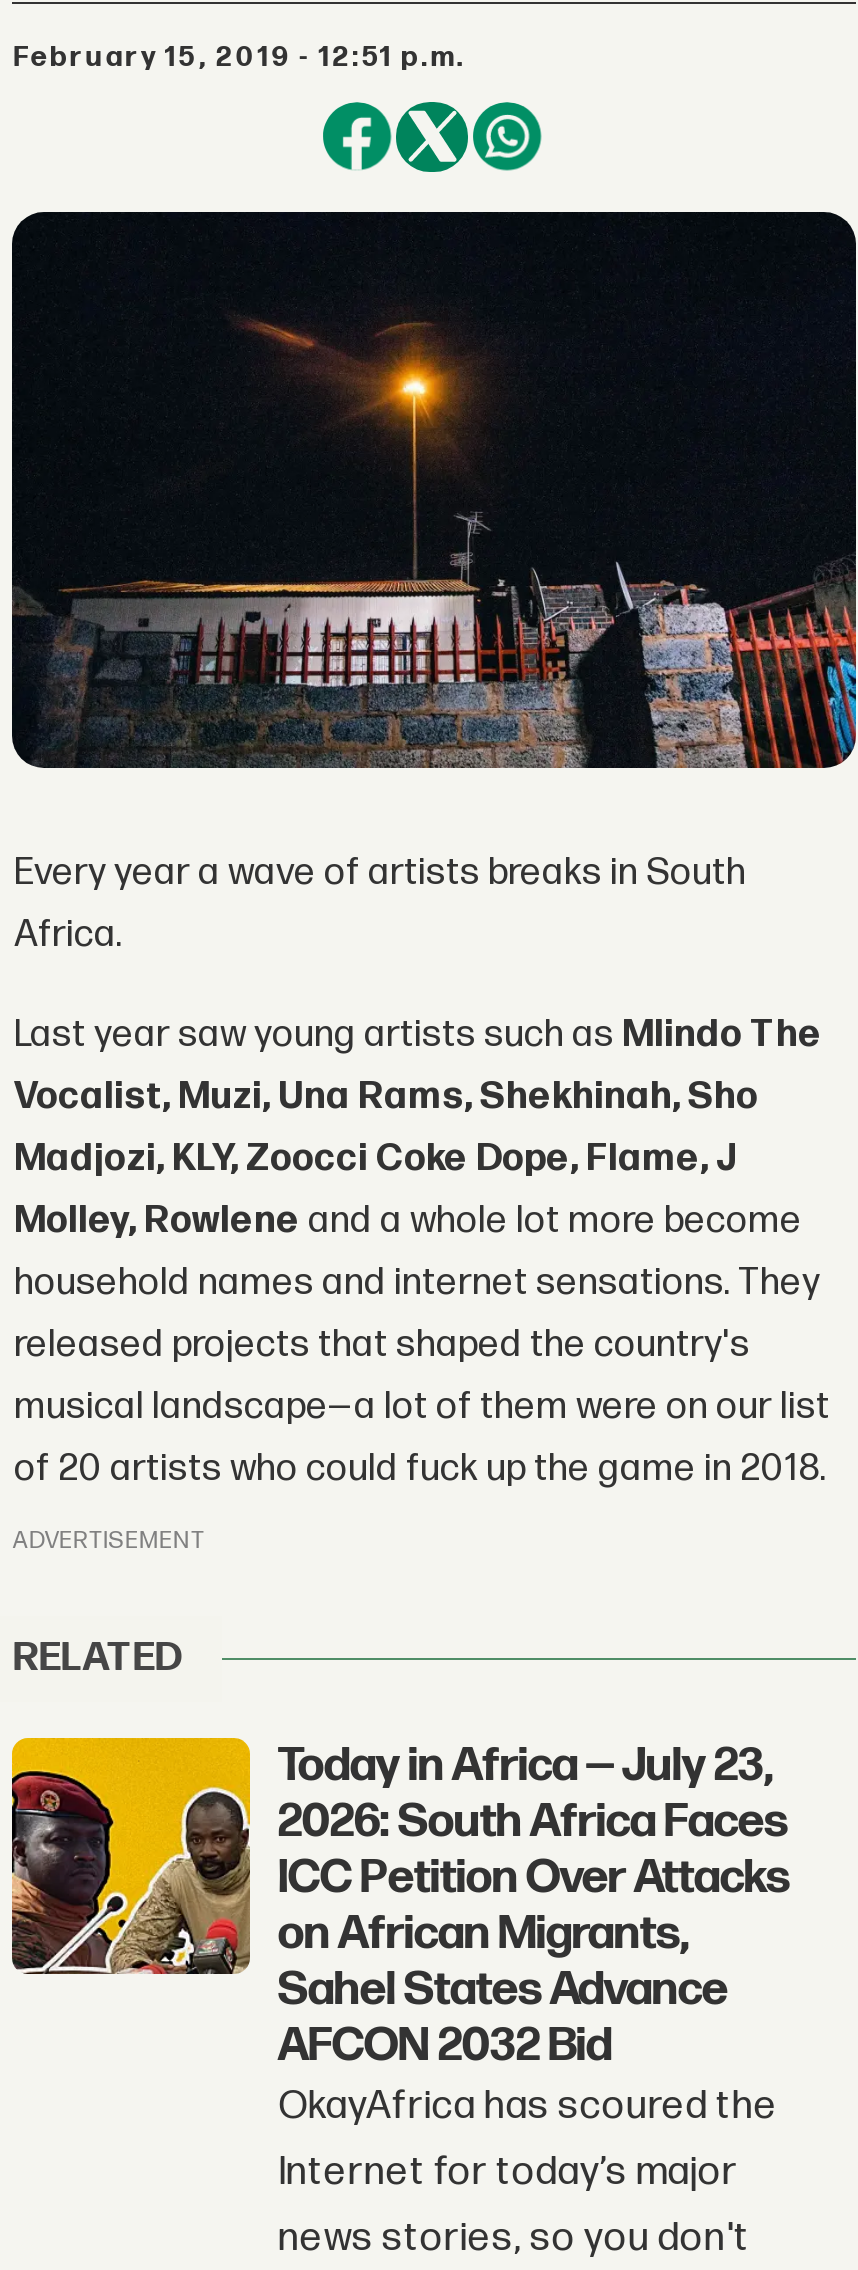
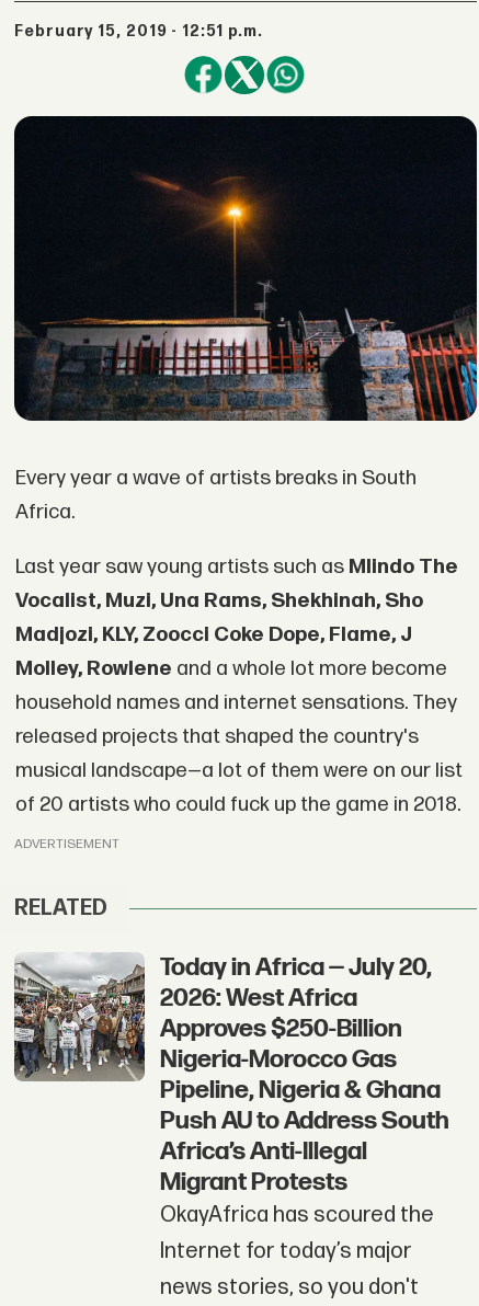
- [image]
- Today in Africa — July 23,
- 2026: South Africa Faces
- ICC Petition Over Attacks
- on African Migrants,
- Sahel States Advance
- AFCON 2032 Bid
+ [image]
+ Today in Africa — July 20,
+ 2026: West Africa
+ Approves $250-Billion
+ Nigeria-Morocco Gas
+ Pipeline, Nigeria & Ghana
+ Push AU to Address South
+ Africa’s Anti-Illegal
+ Migrant Protests
